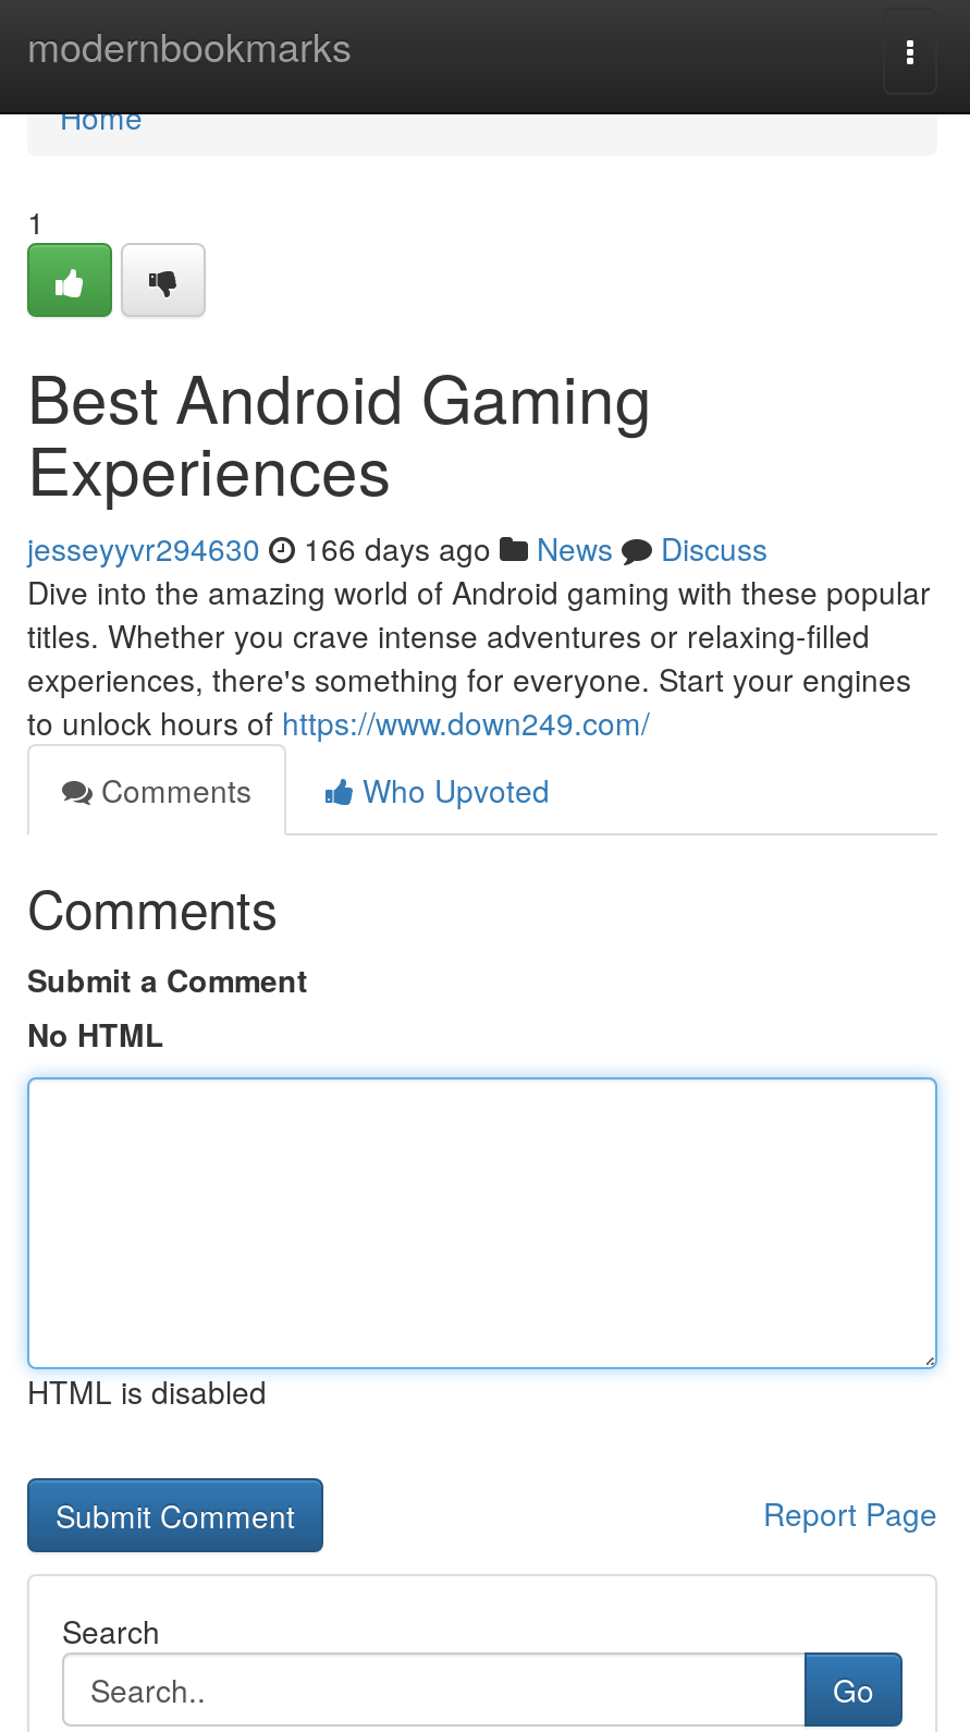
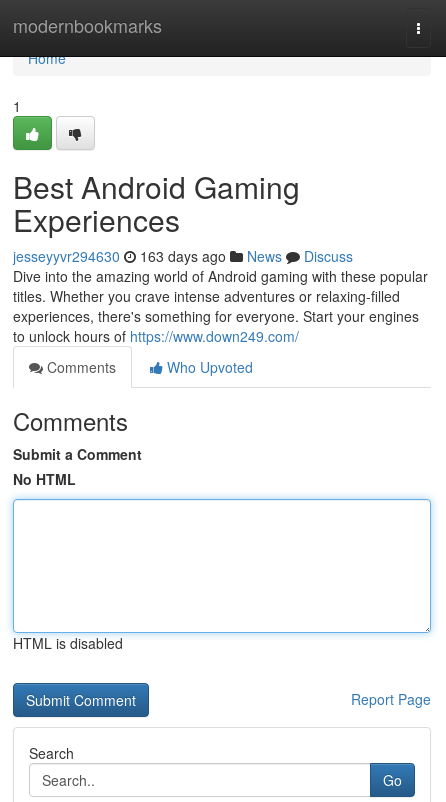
- jesseyyvr294630 166 days ago News Discuss
+ jesseyyvr294630 163 days ago News Discuss
